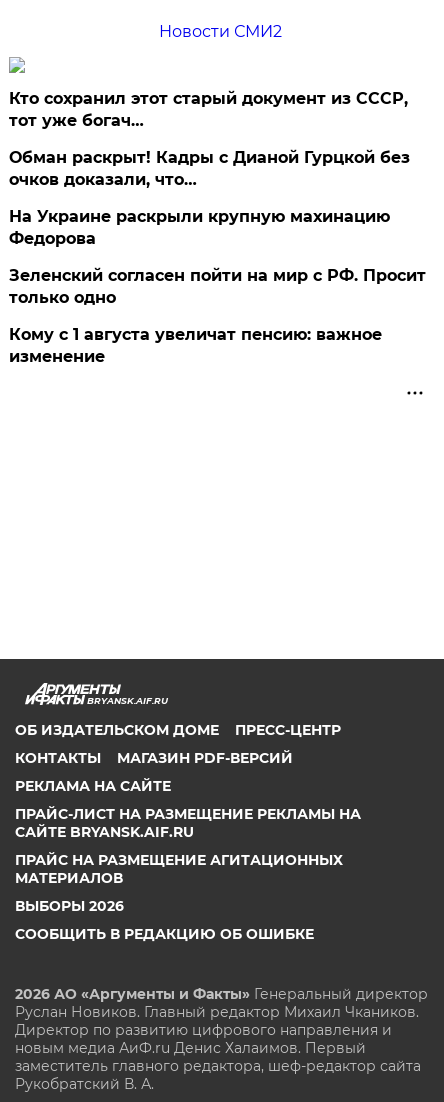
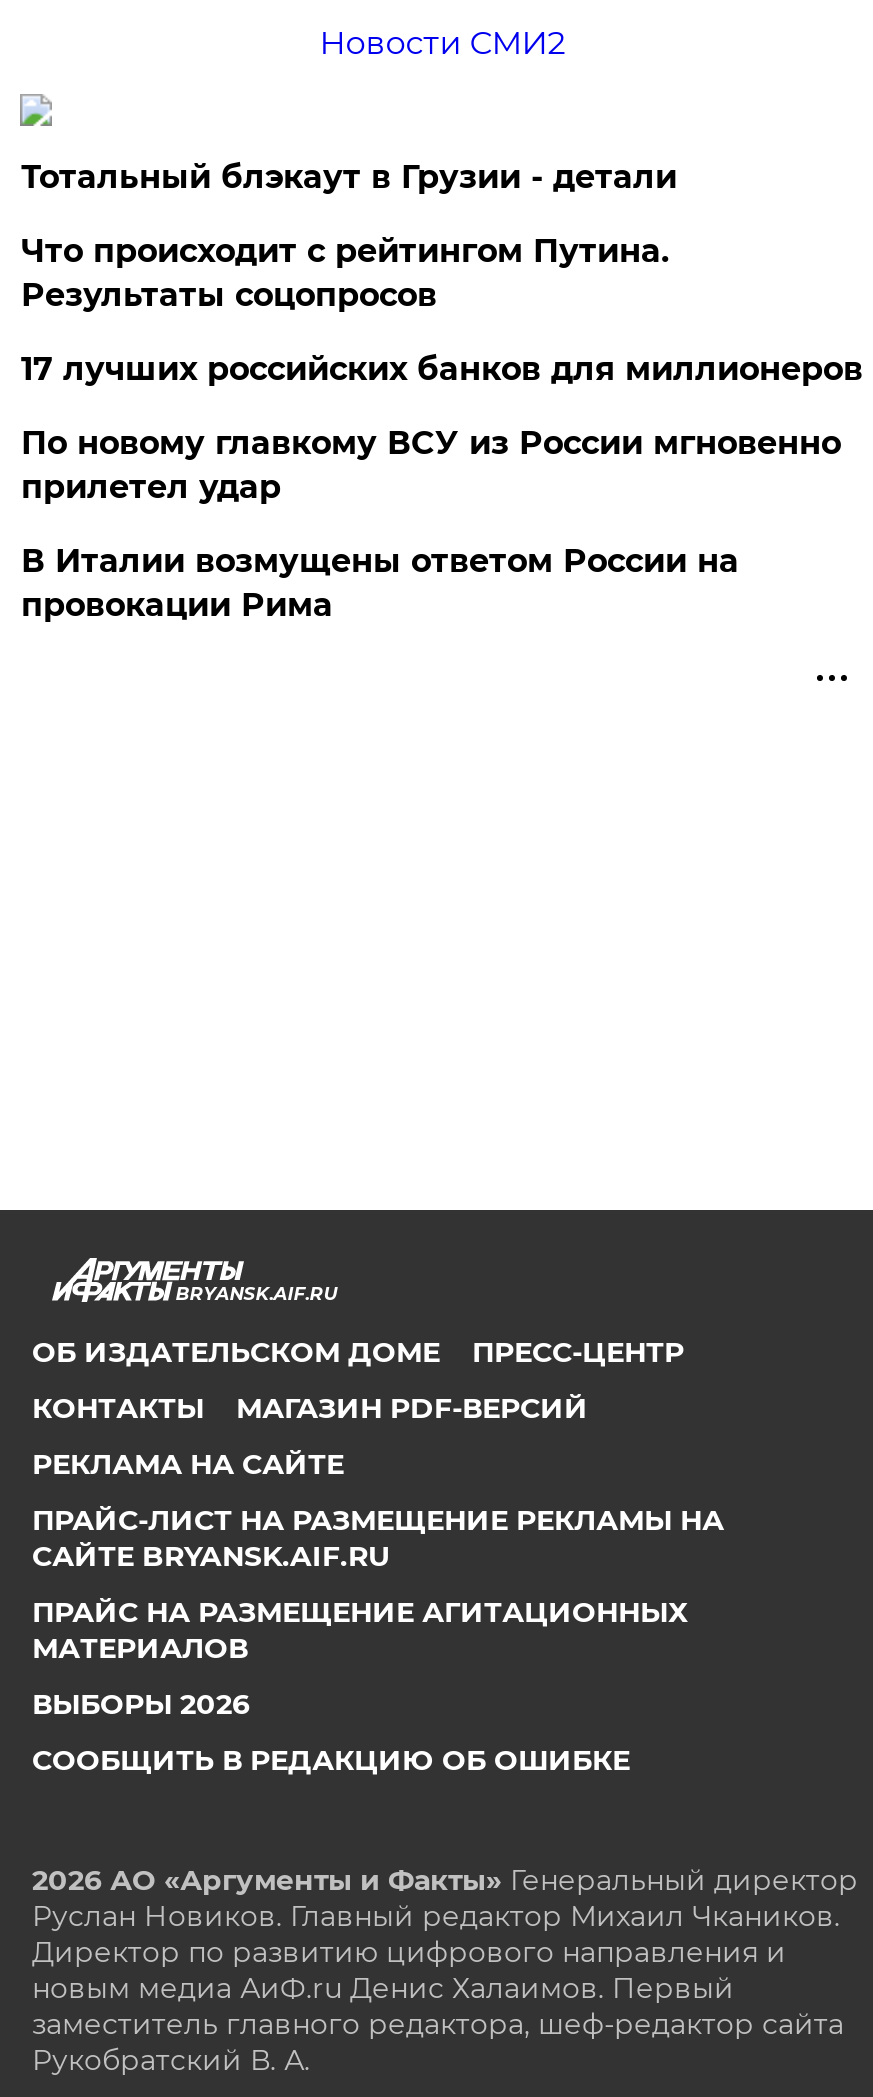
- Кто сохранил этот старый документ из СССР,
- тот уже богач…
+ Тотальный блэкаут в Грузии - детали

- Обман раскрыт! Кадры с Дианой Гурцкой без
- очков доказали, что…
+ Что происходит с рейтингом Путина.
+ Результаты соцопросов

- На Украине раскрыли крупную махинацию
- Федорова
+ 17 лучших российских банков для миллионеров

- Зеленский согласен пойти на мир с РФ. Просит
- только одно
+ По новому главкому ВСУ из России мгновенно
+ прилетел удар

- Кому с 1 августа увеличат пенсию: важное
- изменение
+ В Италии возмущены ответом России на
+ провокации Рима
